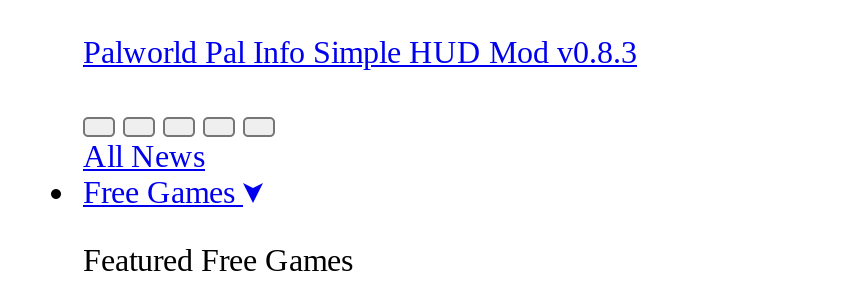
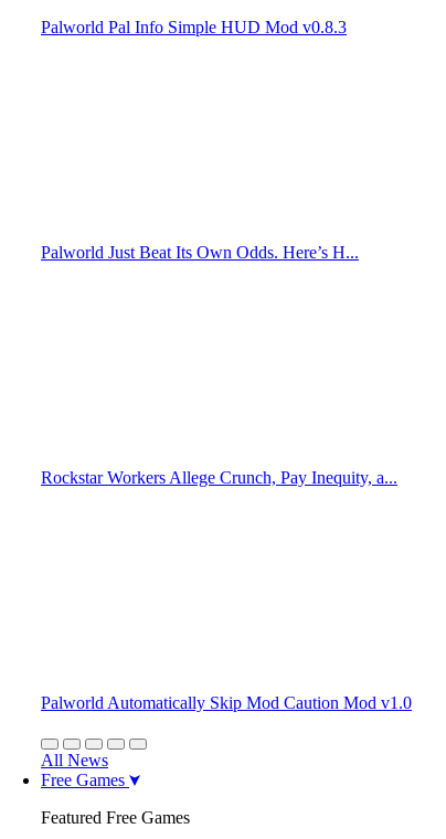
+ Palworld Just Beat Its Own Odds. Here’s H...

+ Rockstar Workers Allege Crunch, Pay Inequity, a...

+ Palworld Automatically Skip Mod Caution Mod v1.0
